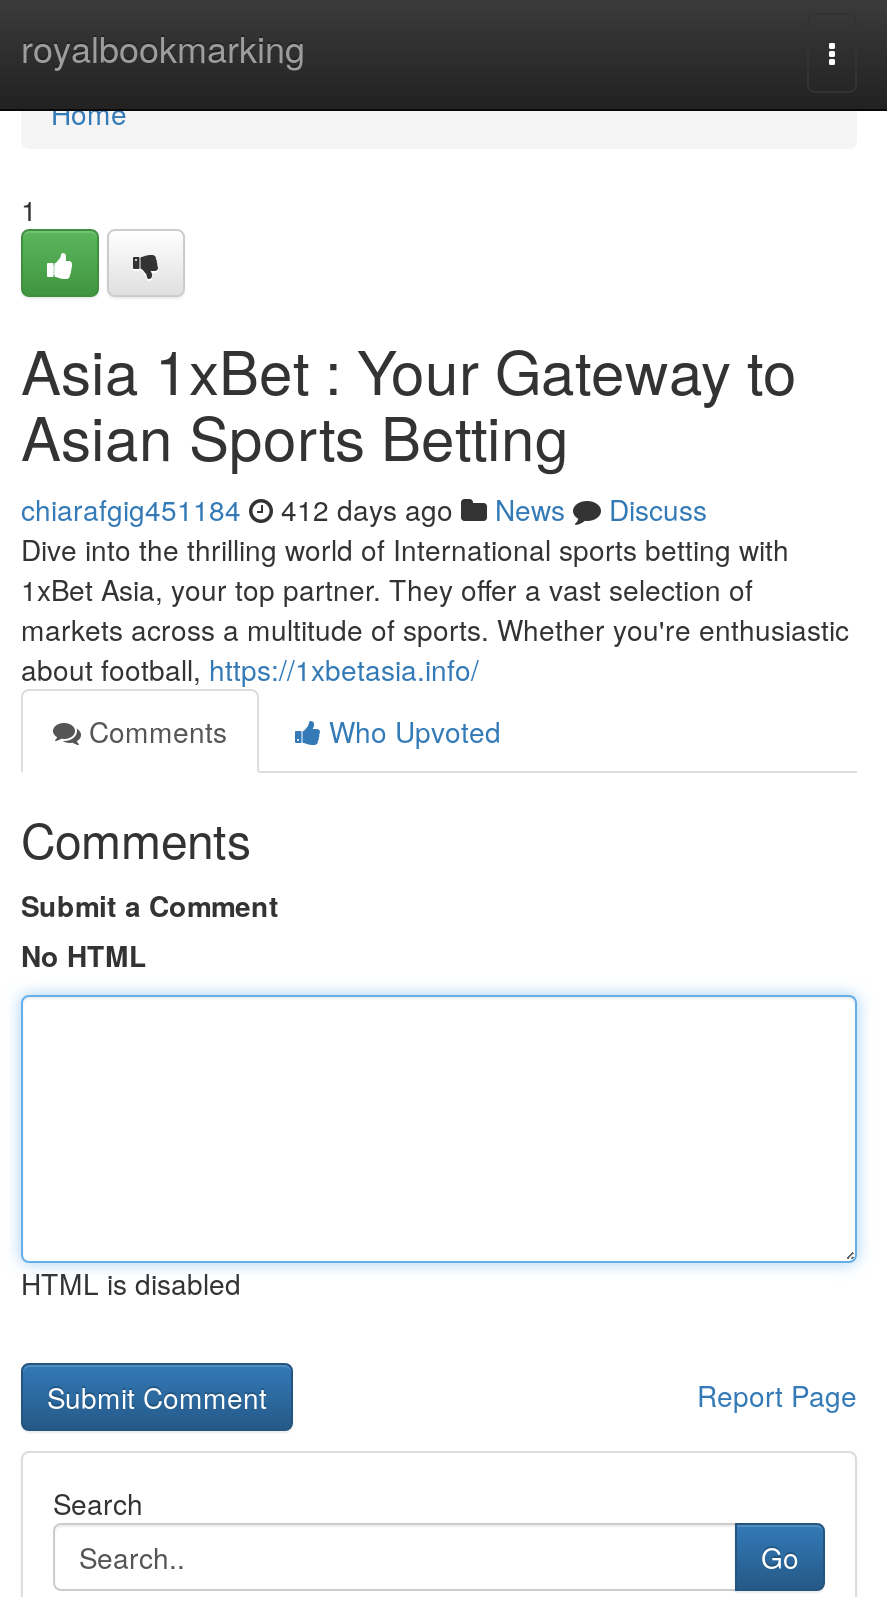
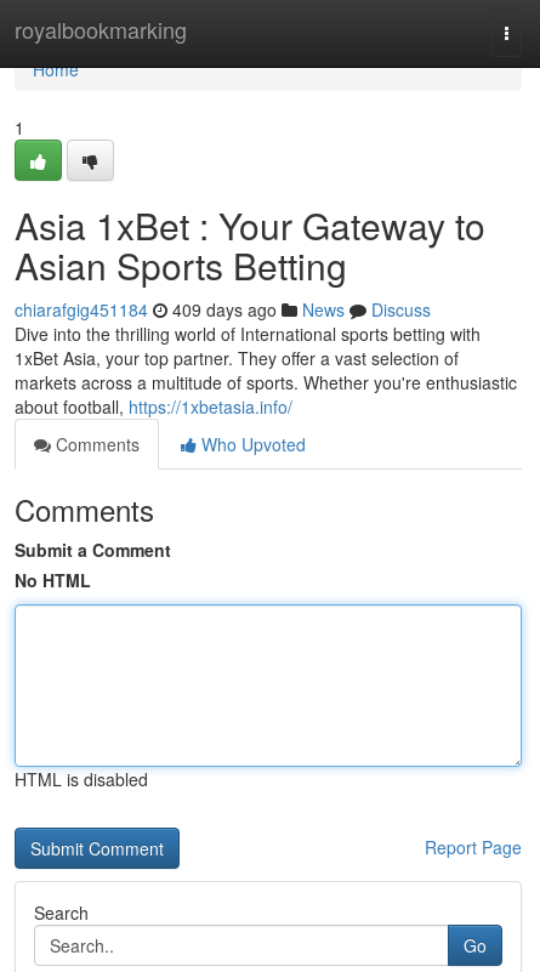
- chiarafgig451184 412 days ago News Discuss
+ chiarafgig451184 409 days ago News Discuss
